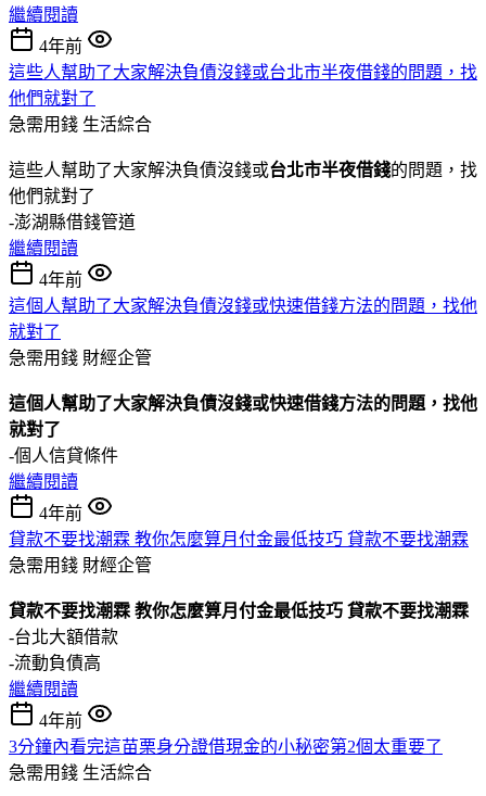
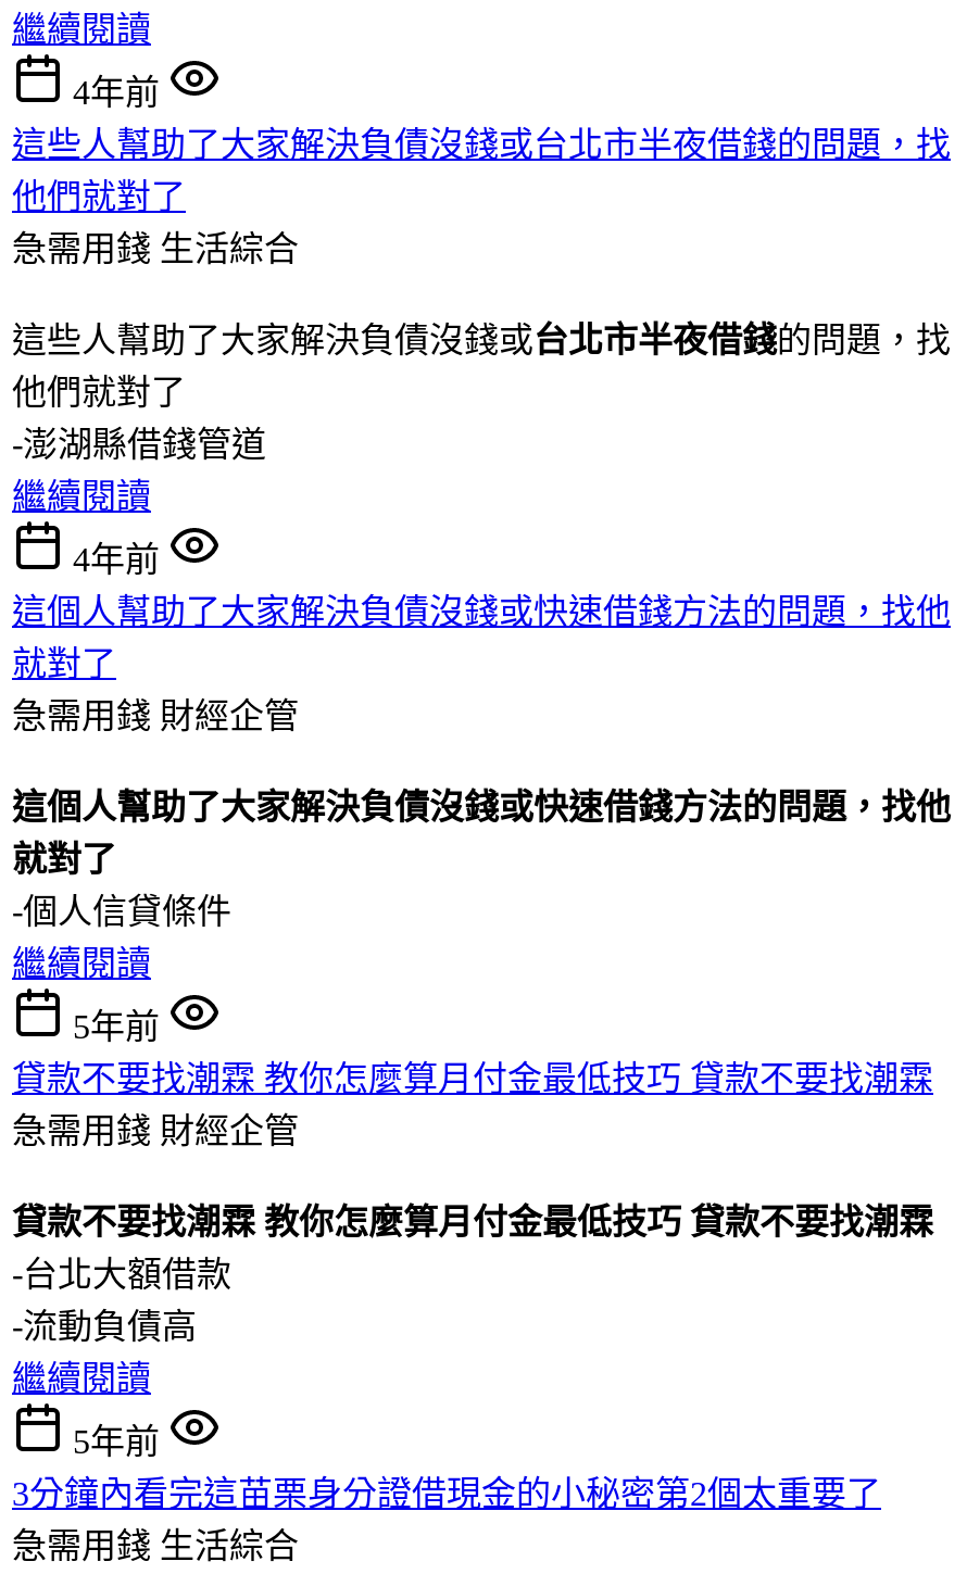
- 4年前
+ 5年前

- 4年前
+ 5年前
